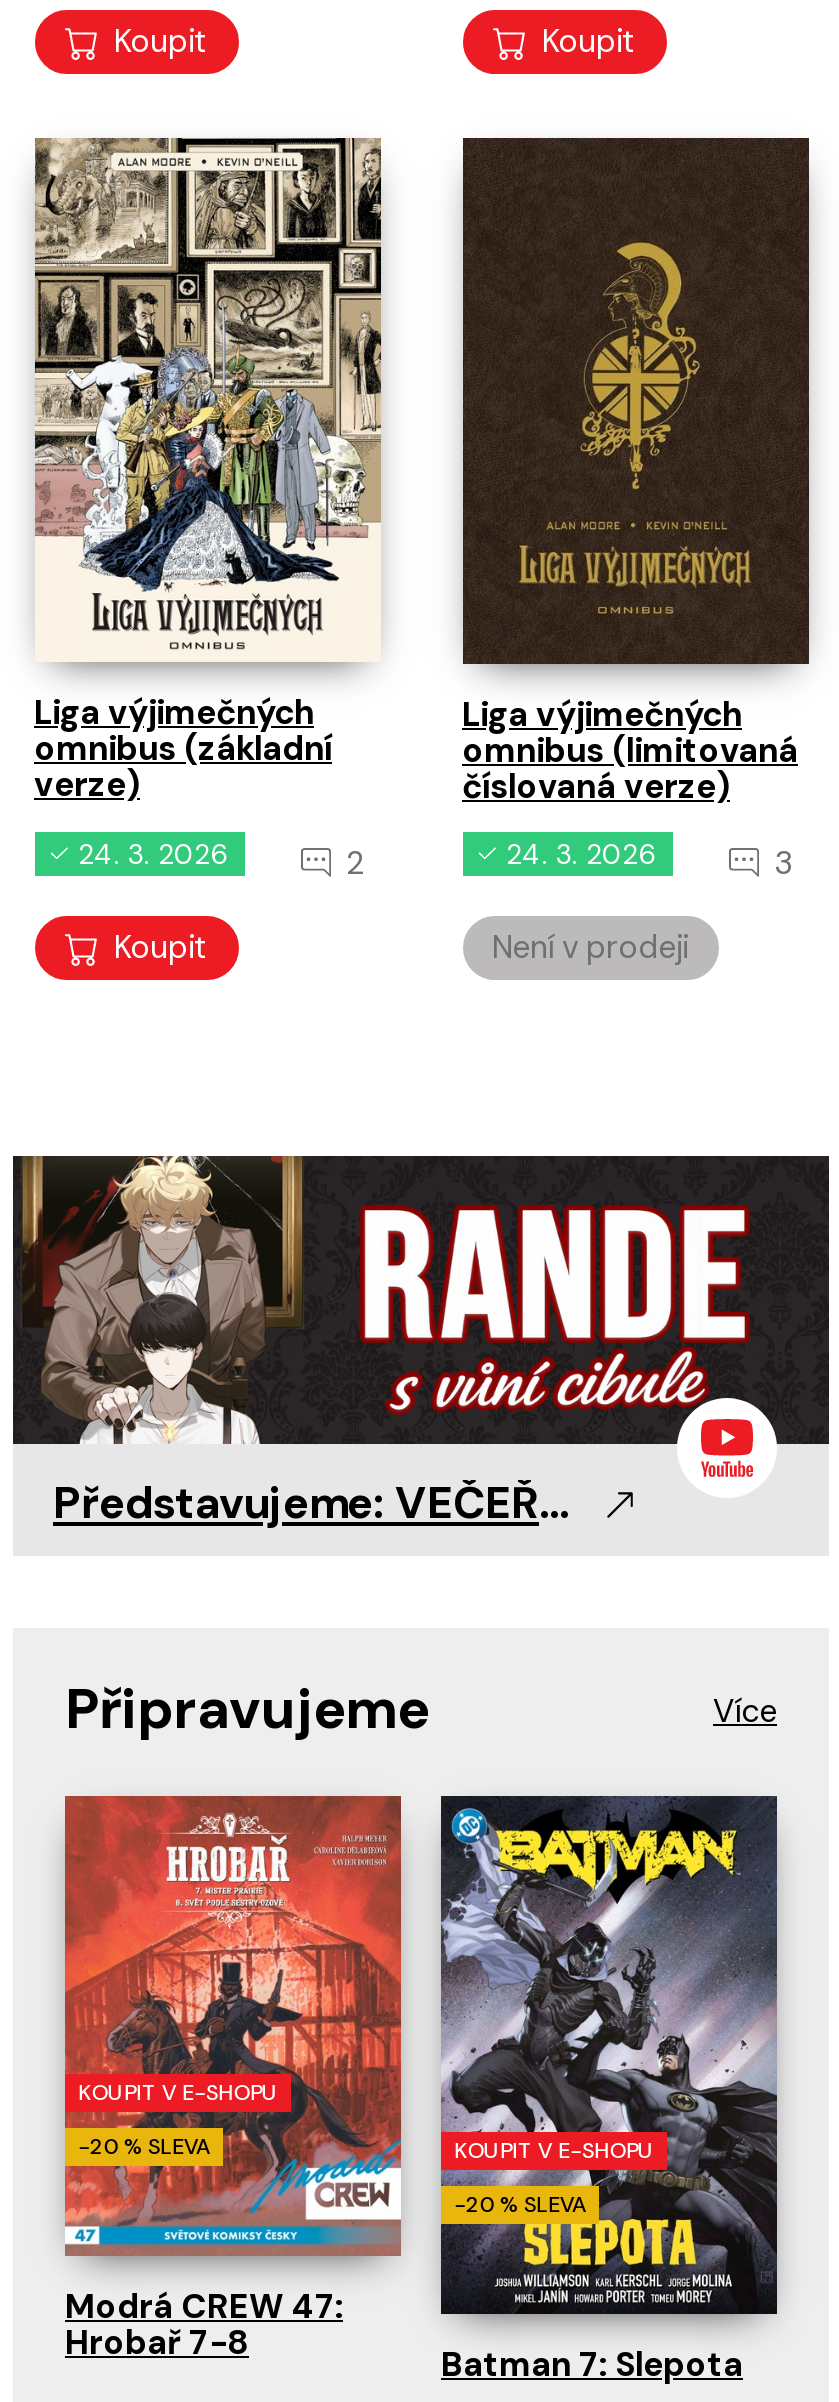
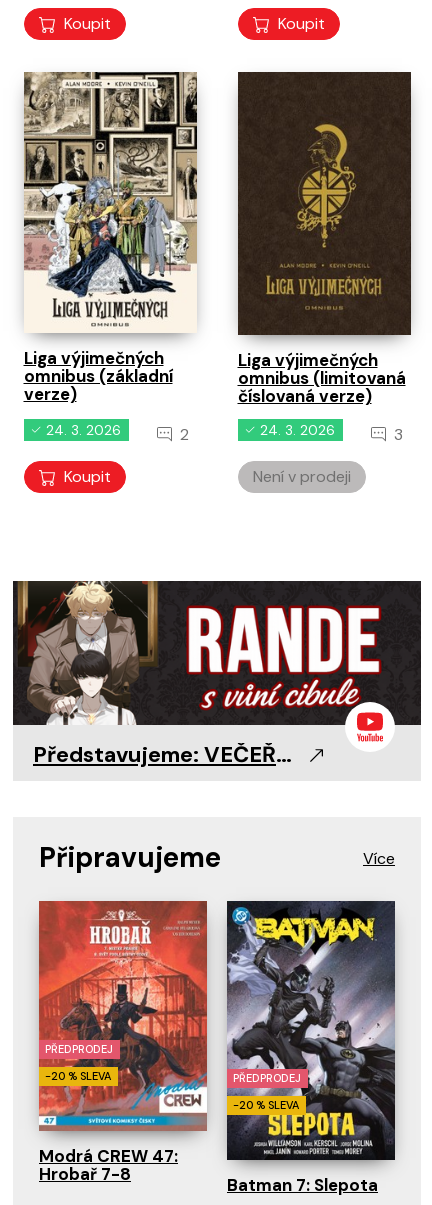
- KOUPIT V E-SHOPU
+ PŘEDPRODEJ

- KOUPIT V E-SHOPU
+ PŘEDPRODEJ
